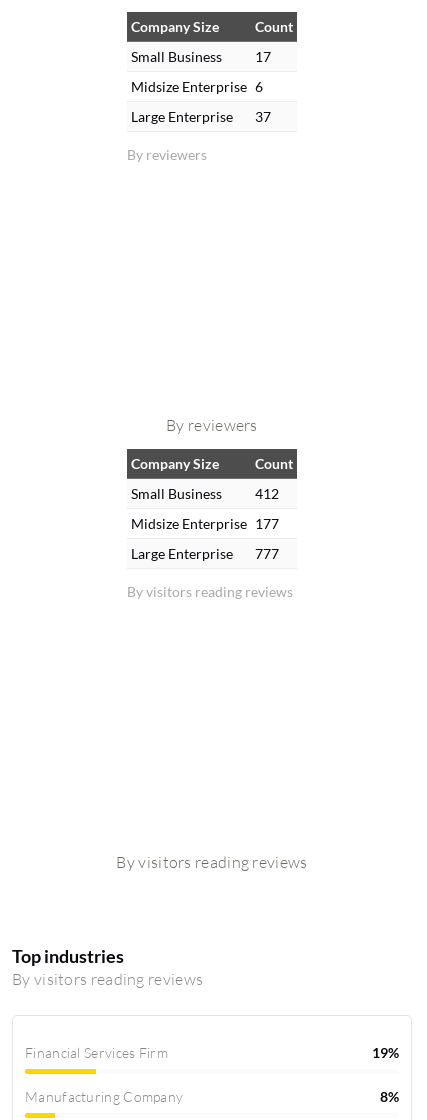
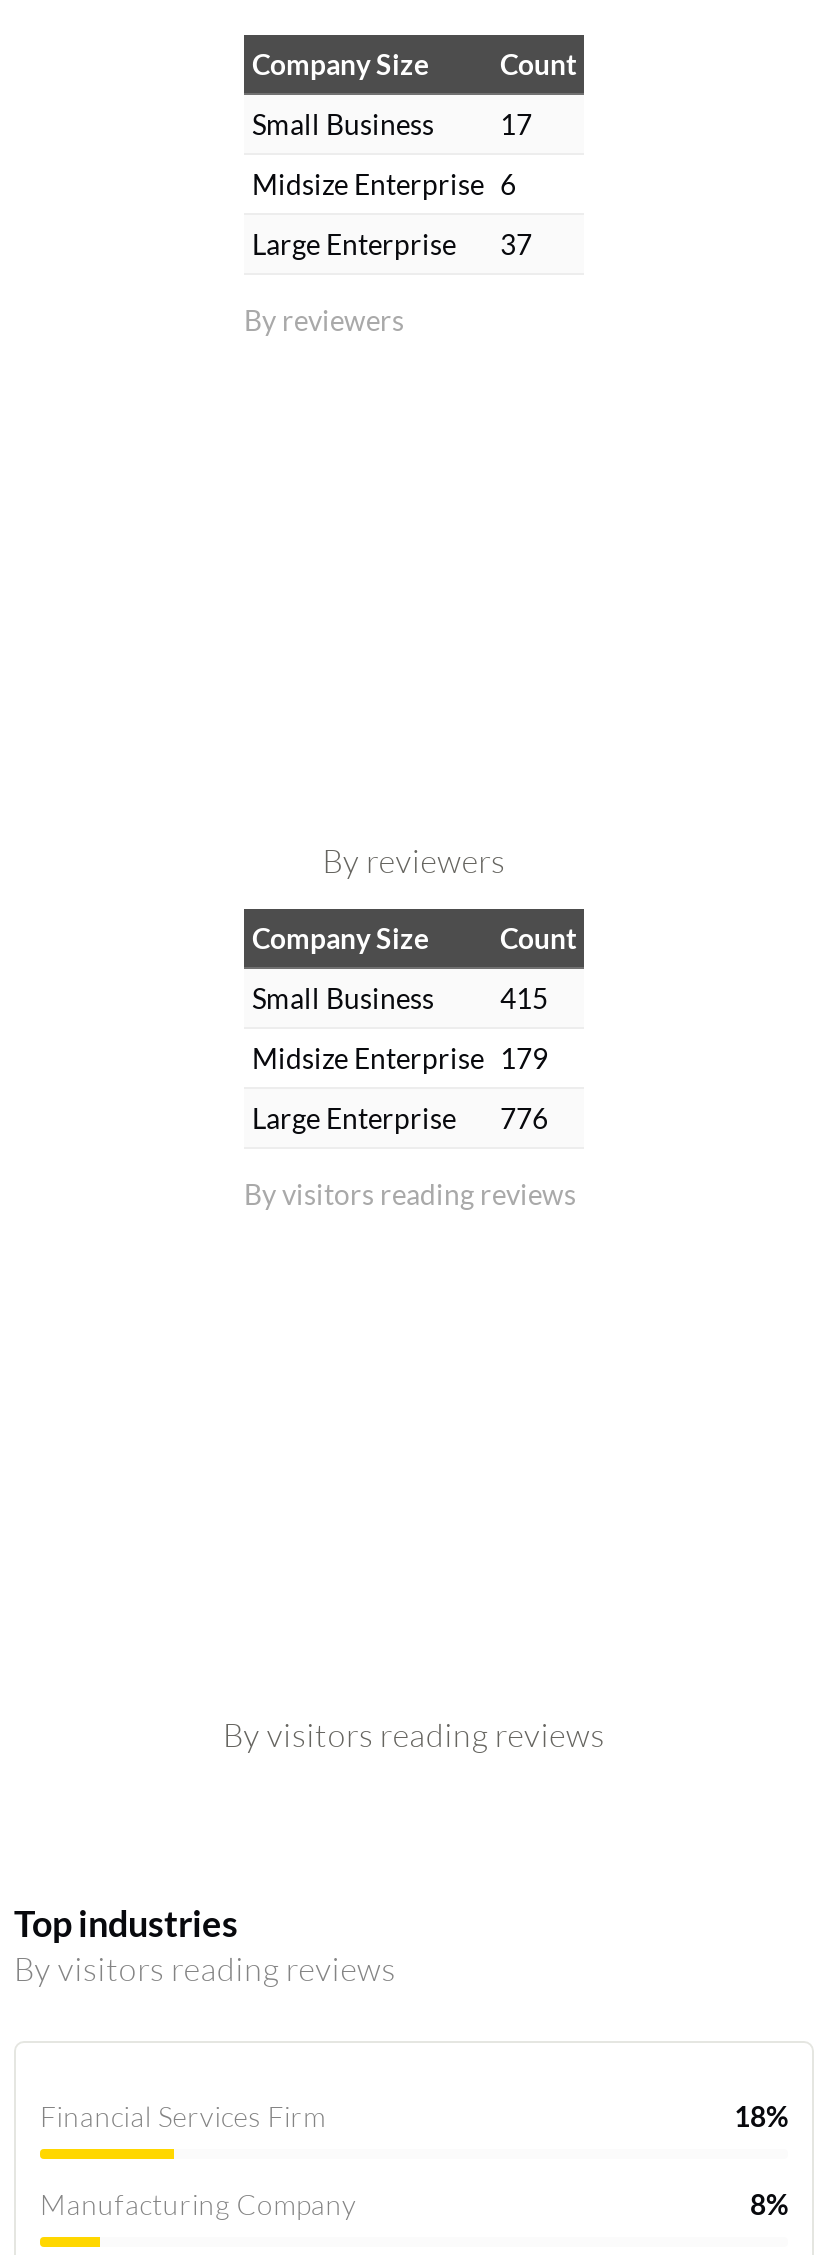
- Small Business 412
+ Small Business 415

- Midsize Enterprise 177
+ Midsize Enterprise 179

- Large Enterprise 777
+ Large Enterprise 776

- 19%
+ 18%
